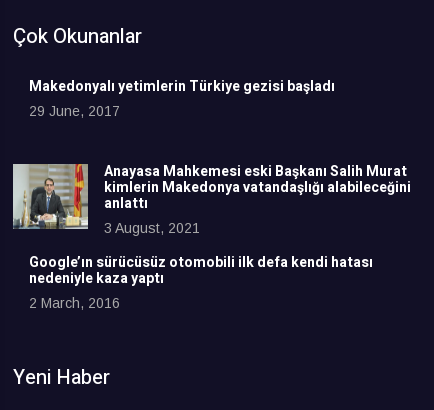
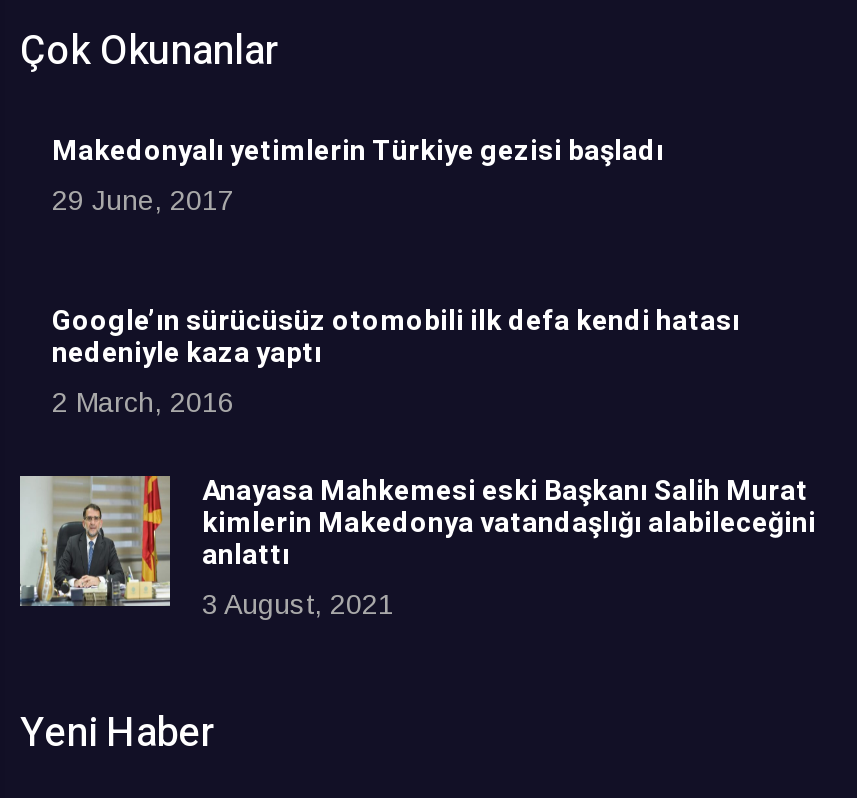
moved down: [image] | Anayasa Mahkemesi eski Başkanı Salih Murat | kimlerin Makedonya vatandaşlığı alabileceğini | anlattı | 3 August, 2021

moved up: Google’ın sürücüsüz otomobili ilk defa kendi hatası | nedeniyle kaza yaptı | 2 March, 2016
